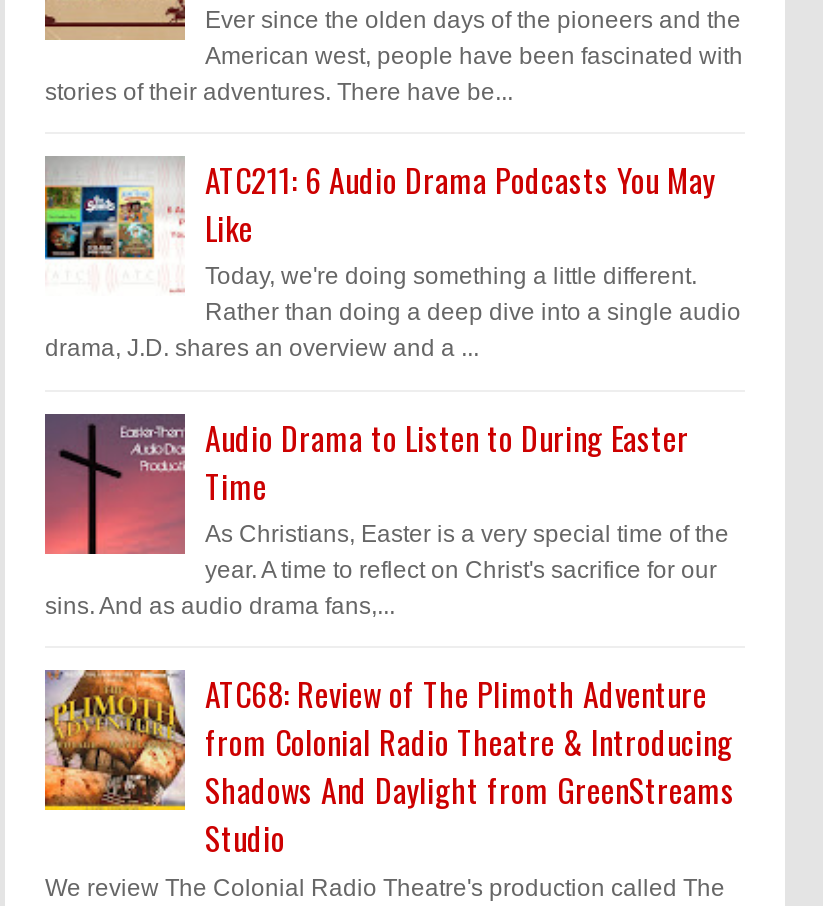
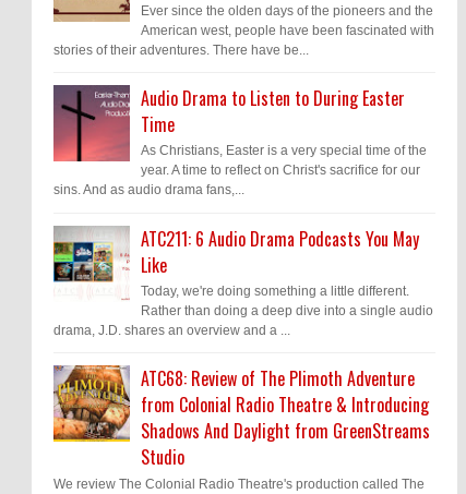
moved down: [image] | ATC211: 6 Audio Drama Podcasts You May | Like | Today, we're doing something a little different. | Rather than doing a deep dive into a single audio | drama, J.D. shares an overview and a ...

moved up: [image] | Audio Drama to Listen to During Easter | Time | As Christians, Easter is a very special time of the | year. A time to reflect on Christ's sacrifice for our | sins. And as audio drama fans,...
